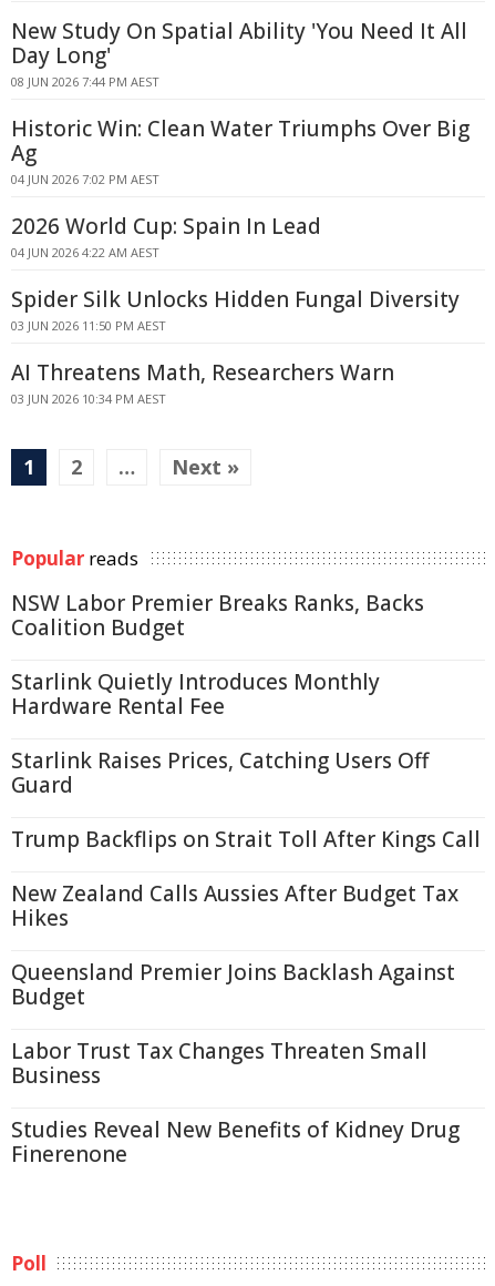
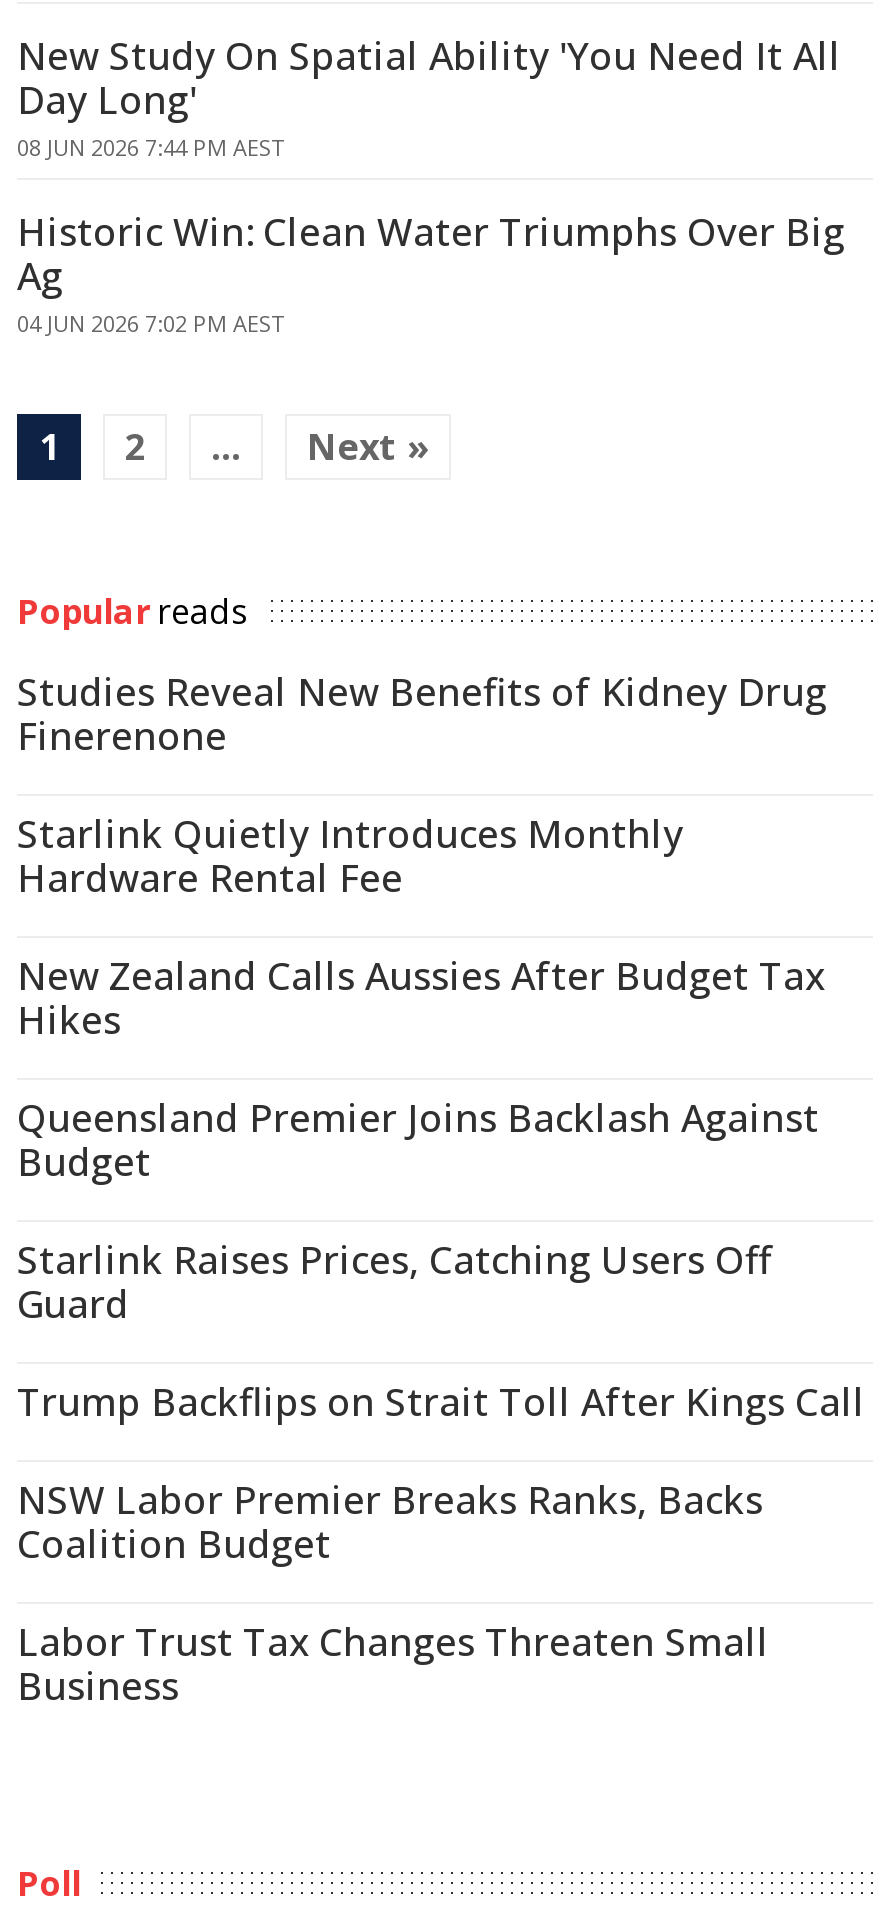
- 2026 World Cup: Spain In Lead
- 04 JUN 2026 4:22 AM AEST
- Spider Silk Unlocks Hidden Fungal Diversity
- 03 JUN 2026 11:50 PM AEST
- AI Threatens Math, Researchers Warn
- 03 JUN 2026 10:34 PM AEST

moved down: NSW Labor Premier Breaks Ranks, Backs | Coalition Budget

moved down: Starlink Raises Prices, Catching Users Off | Guard | Trump Backflips on Strait Toll After Kings Call

moved up: New Zealand Calls Aussies After Budget Tax | Hikes | Queensland Premier Joins Backlash Against | Budget

moved up: Studies Reveal New Benefits of Kidney Drug | Finerenone
